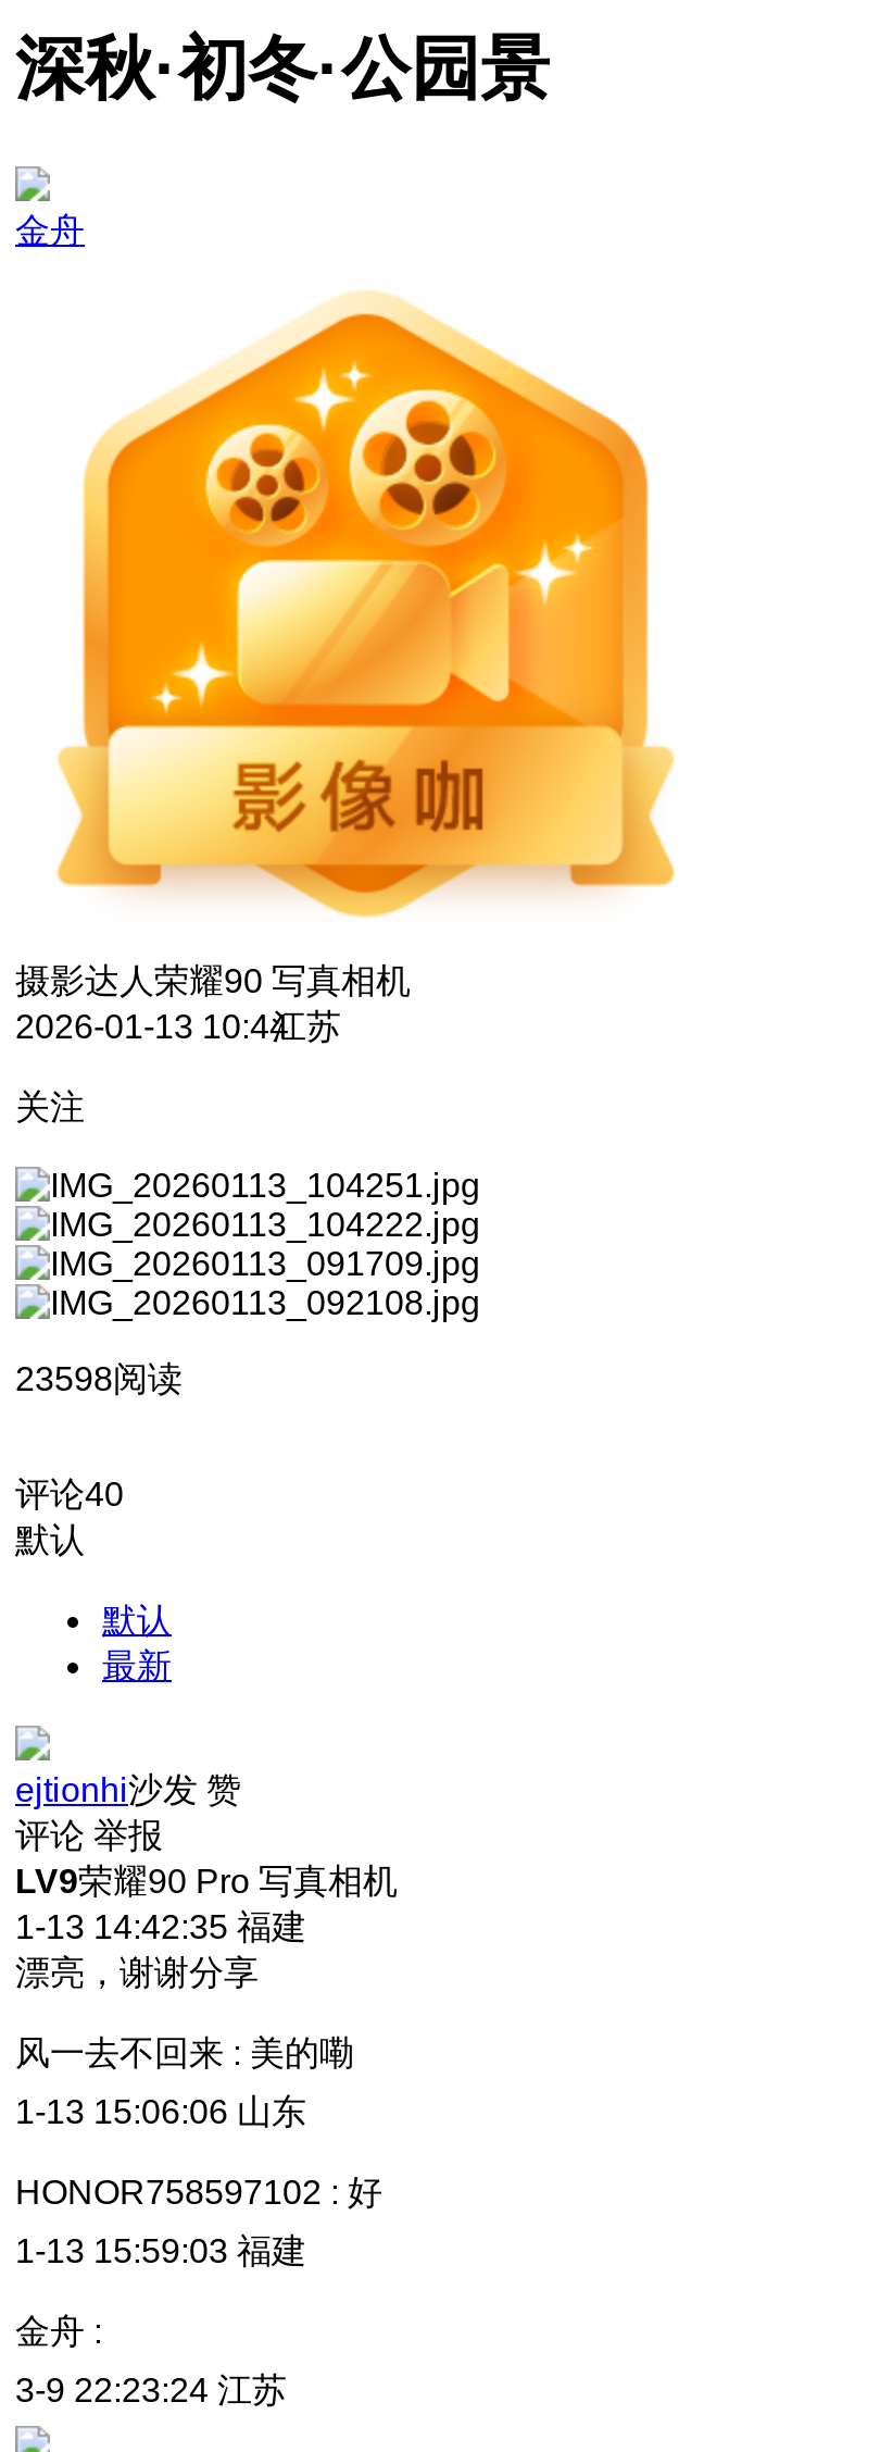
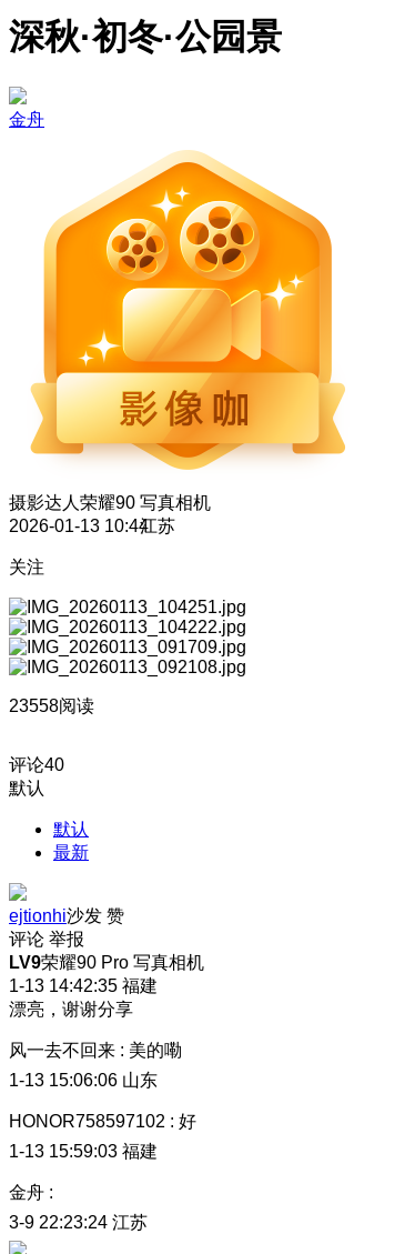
- 23598阅读
+ 23558阅读
